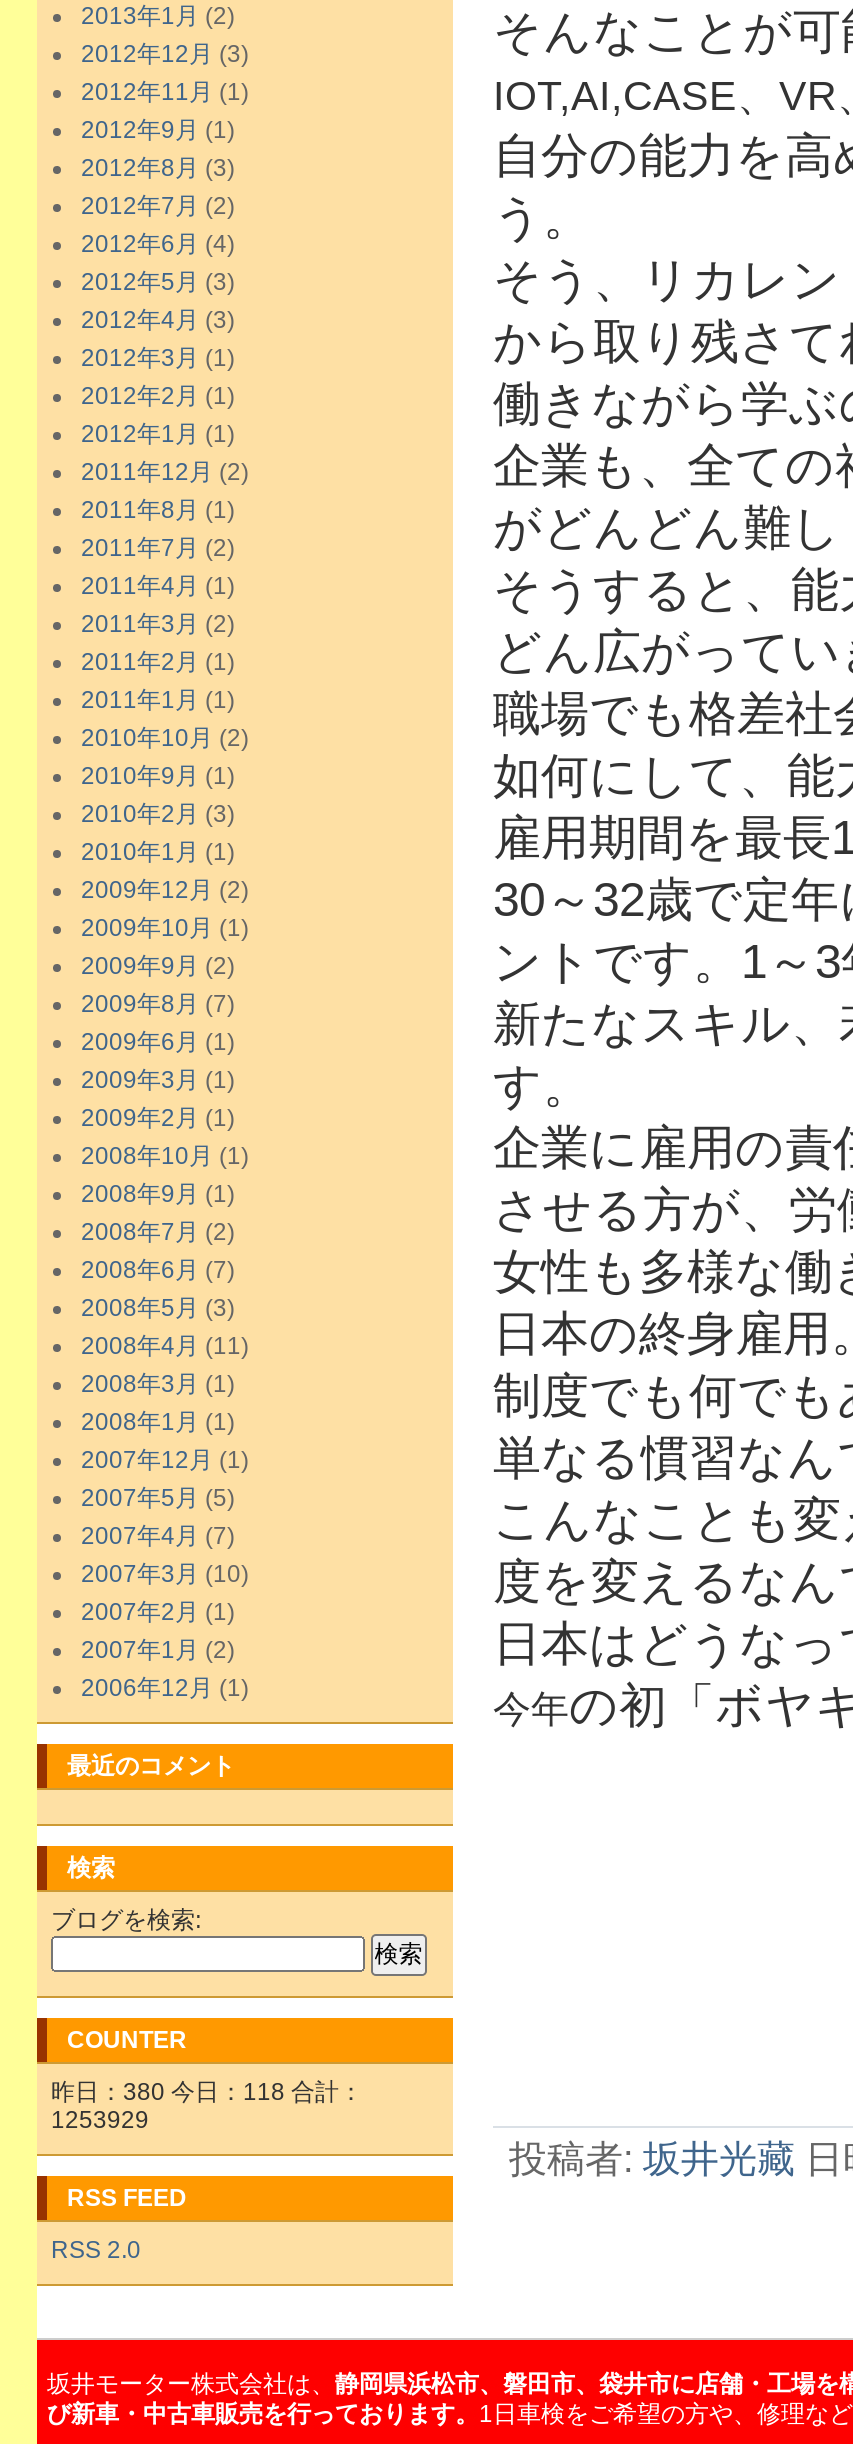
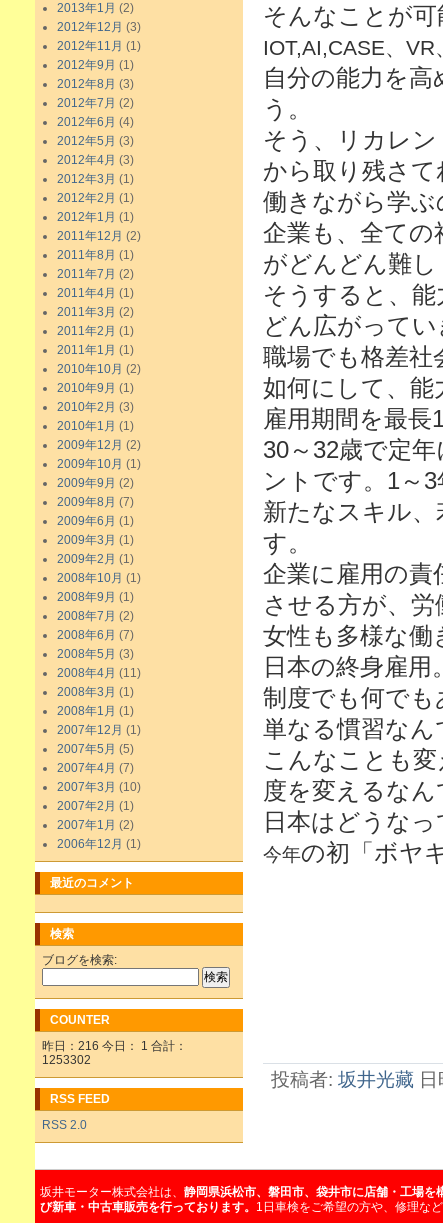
- 昨日：380 今日：118 合計：
+ 昨日：216 今日： 1 合計：

- 1253929
+ 1253302
